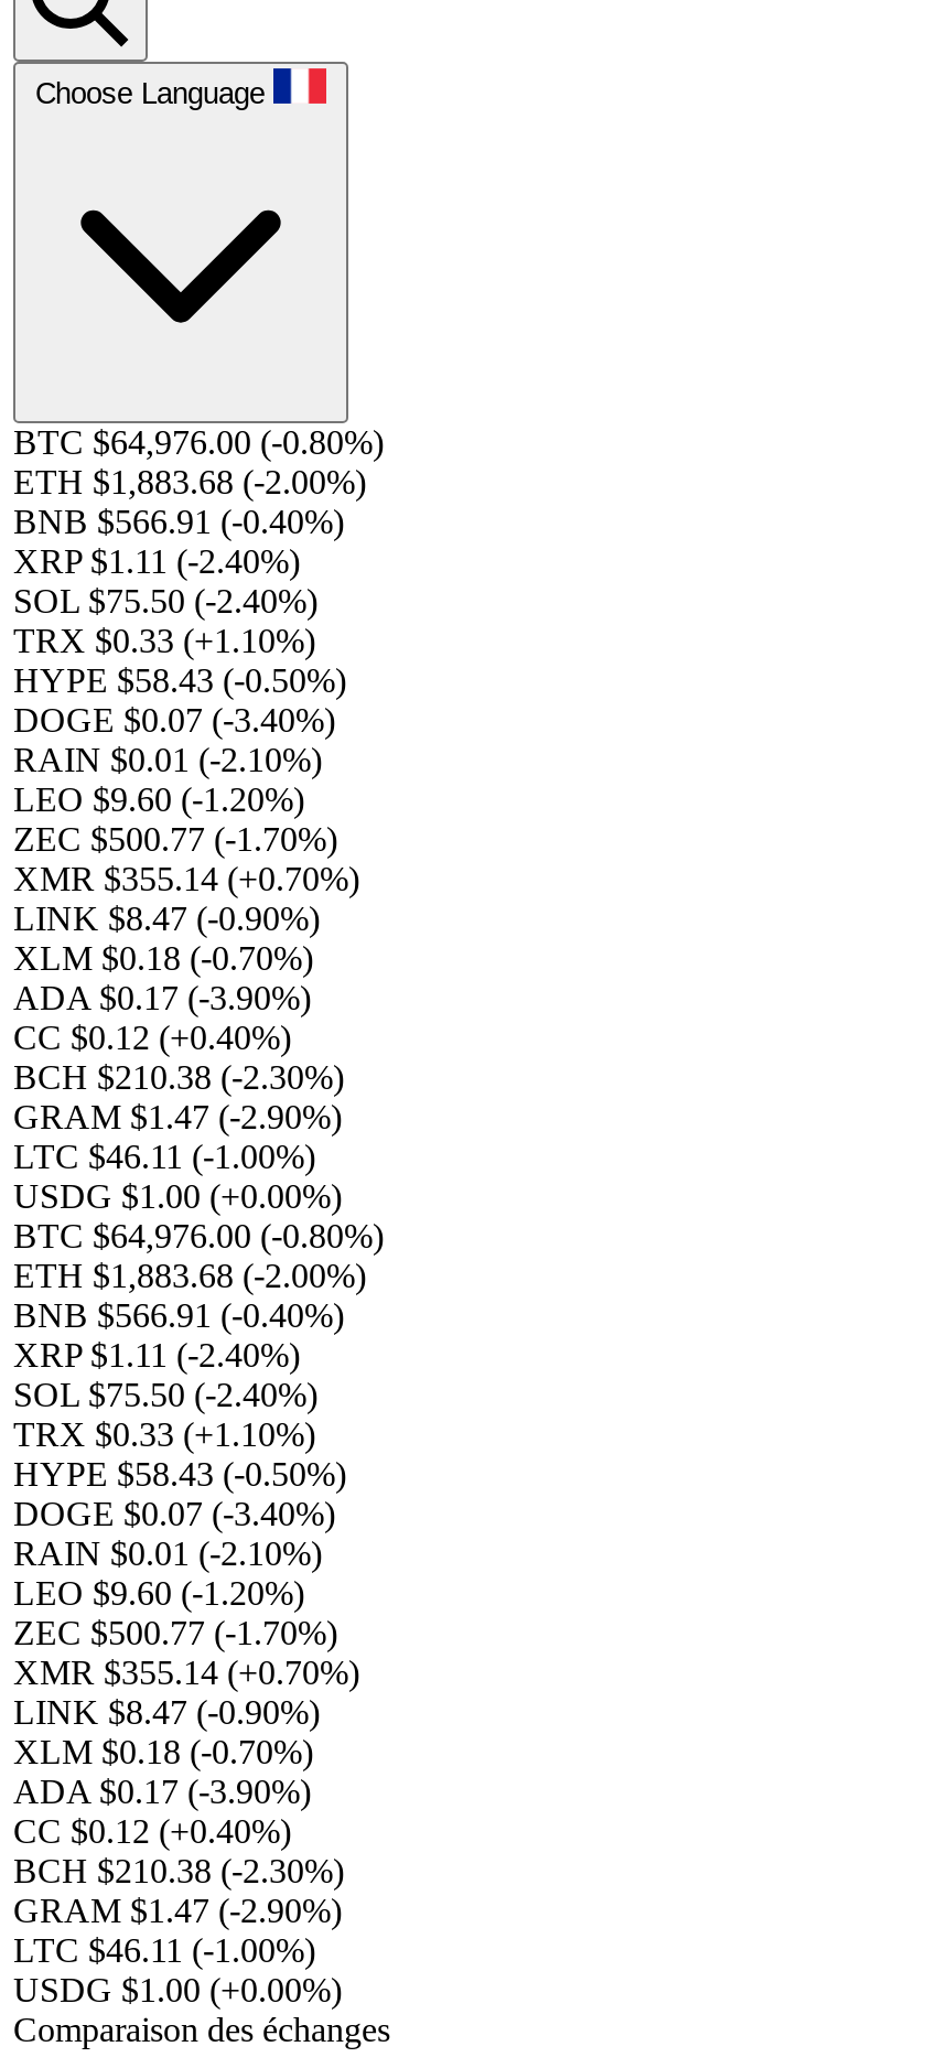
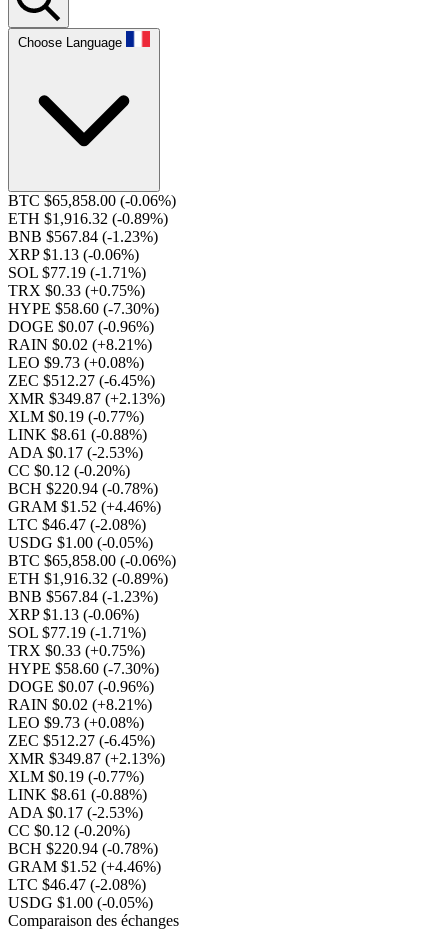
- BTC $64,976.00(-0.80%)
- ETH $1,883.68 (-2.00%)
- BNB $566.91 (-0.40%)
- XRP $1.11 (-2.40%)
- SOL $75.50 (-2.40%)
- TRX $0.33 (+1.10%)
- HYPE $58.43 (-0.50%)
- DOGE $0.07 (-3.40%)
- RAIN $0.01 (-2.10%)
- LEO $9.60 (-1.20%)
- ZEC $500.77 (-1.70%)
- XMR $355.14(+0.70%)
- LINK $8.47 (-0.90%)
- XLM $0.18 (-0.70%)
- ADA $0.17 (-3.90%)
- CC $0.12 (+0.40%)
- BCH $210.38 (-2.30%)
- GRAM $1.47 (-2.90%)
- LTC $46.11 (-1.00%)
- USDG $1.00 (+0.00%)
- BTC $64,976.00 (-0.80%)
- ETH $1,883.68 (-2.00%)
- BNB $566.91 (-0.40%)
- XRP $1.11 (-2.40%)
- SOL $75.50 (-2.40%)
- TRX $0.33 (+1.10%)
- HYPE $58.43 (-0.50%)
- DOGE $0.07 (-3.40%)
- RAIN $0.01 (-2.10%)
- LEO $9.60 (-1.20%)
- ZEC $500.77 (-1.70%)
- XMR $355.14(+0.70%)
- LINK $8.47 (-0.90%)
- XLM $0.18 (-0.70%)
- ADA $0.17 (-3.90%)
- CC $0.12 (+0.40%)
- BCH $210.38 (-2.30%)
- GRAM $1.47 (-2.90%)
- LTC $46.11 (-1.00%)
- USDG $1.00 (+0.00%)
+ BTC $65,858.00(-0.06%)
+ ETH $1,916.32 (-0.89%)
+ BNB $567.84 (-1.23%)
+ XRP $1.13 (-0.06%)
+ SOL $77.19 (-1.71%)
+ TRX $0.33 (+0.75%)
+ HYPE $58.60 (-7.30%)
+ DOGE $0.07 (-0.96%)
+ RAIN $0.02 (+8.21%)
+ LEO $9.73 (+0.08%)
+ ZEC $512.27 (-6.45%)
+ XMR $349.87(+2.13%)
+ XLM $0.19 (-0.77%)
+ LINK $8.61 (-0.88%)
+ ADA $0.17 (-2.53%)
+ CC $0.12 (-0.20%)
+ BCH $220.94 (-0.78%)
+ GRAM $1.52 (+4.46%)
+ LTC $46.47 (-2.08%)
+ USDG $1.00 (-0.05%)
+ BTC $65,858.00 (-0.06%)
+ ETH $1,916.32 (-0.89%)
+ BNB $567.84 (-1.23%)
+ XRP $1.13 (-0.06%)
+ SOL $77.19 (-1.71%)
+ TRX $0.33 (+0.75%)
+ HYPE $58.60 (-7.30%)
+ DOGE $0.07 (-0.96%)
+ RAIN $0.02 (+8.21%)
+ LEO $9.73 (+0.08%)
+ ZEC $512.27 (-6.45%)
+ XMR $349.87(+2.13%)
+ XLM $0.19 (-0.77%)
+ LINK $8.61 (-0.88%)
+ ADA $0.17 (-2.53%)
+ CC $0.12 (-0.20%)
+ BCH $220.94 (-0.78%)
+ GRAM $1.52 (+4.46%)
+ LTC $46.47 (-2.08%)
+ USDG $1.00 (-0.05%)
